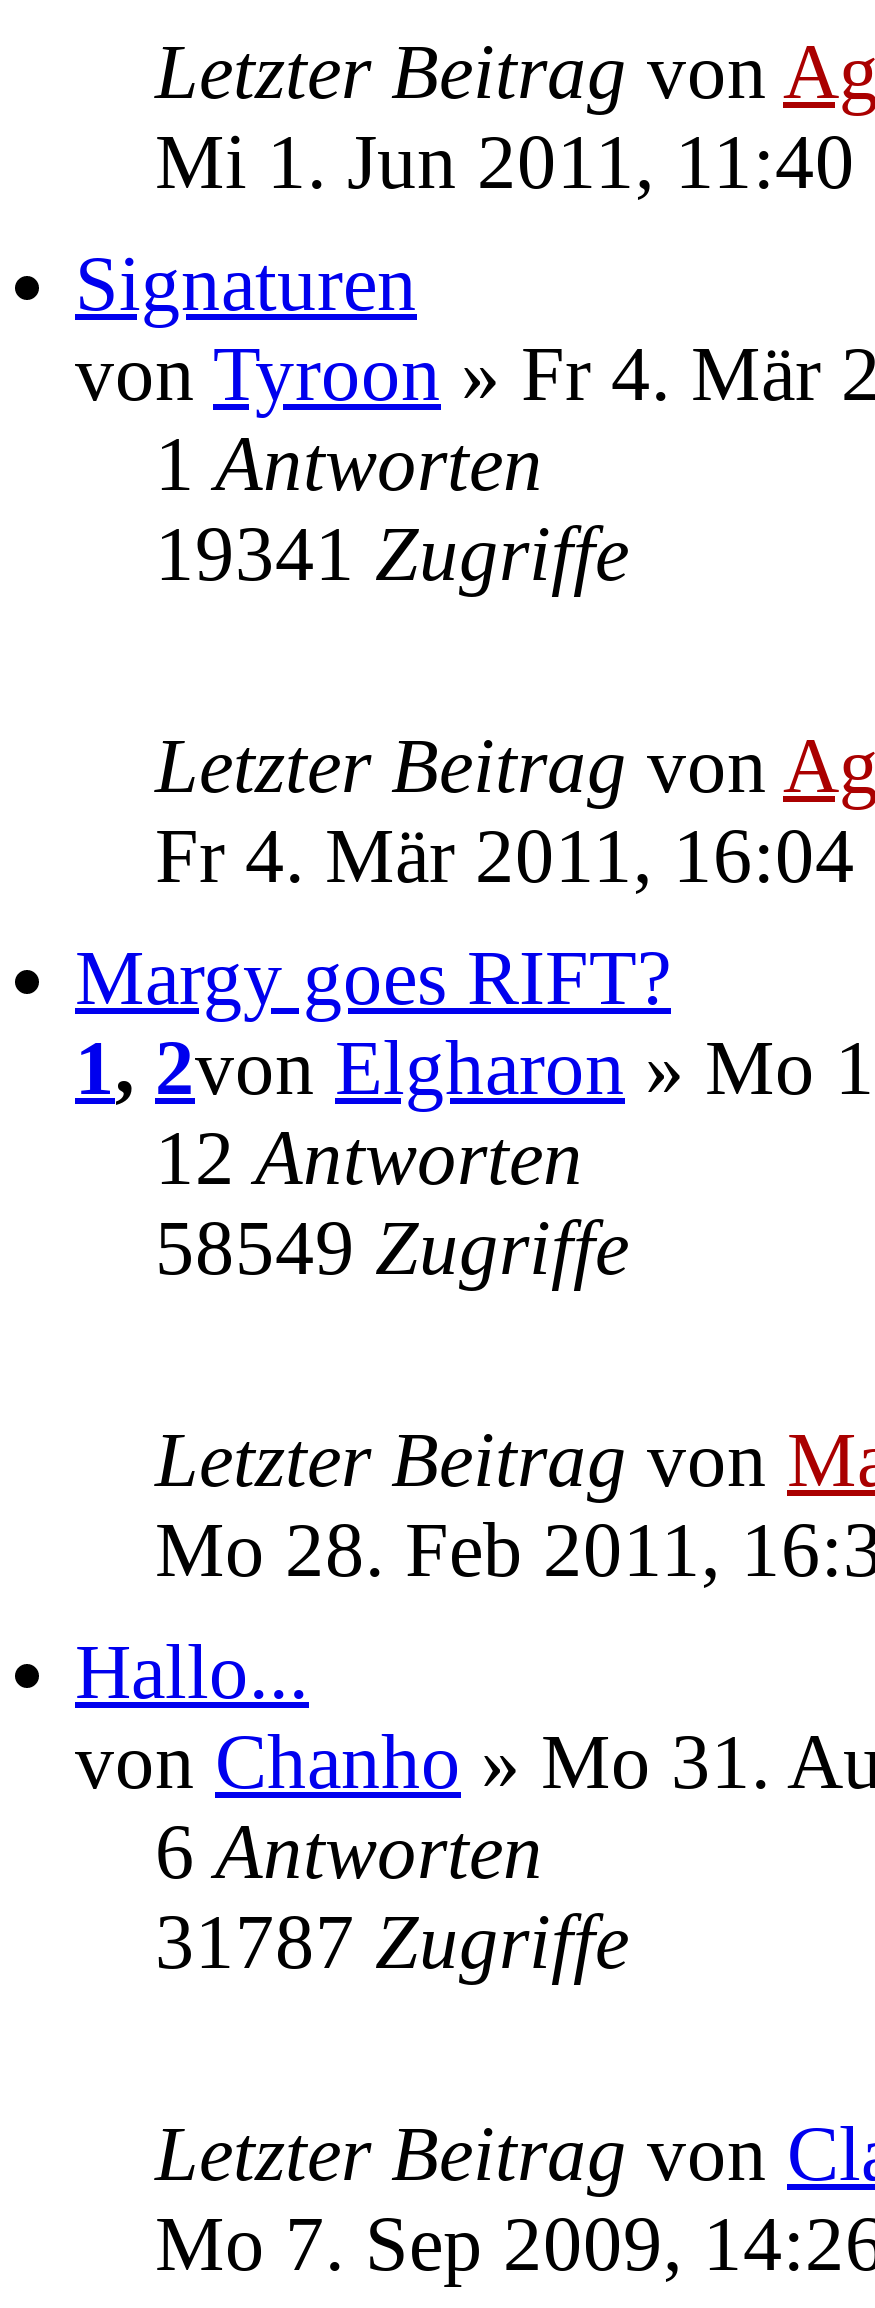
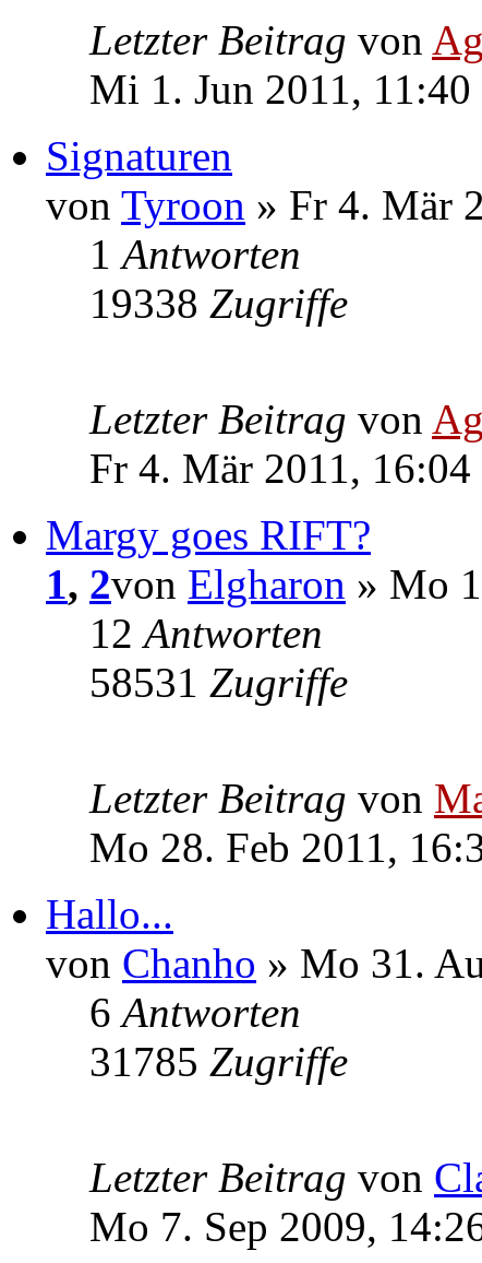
- 19341 Zugriffe
+ 19338 Zugriffe

- 58549 Zugriffe
+ 58531 Zugriffe

- 31787 Zugriffe
+ 31785 Zugriffe
